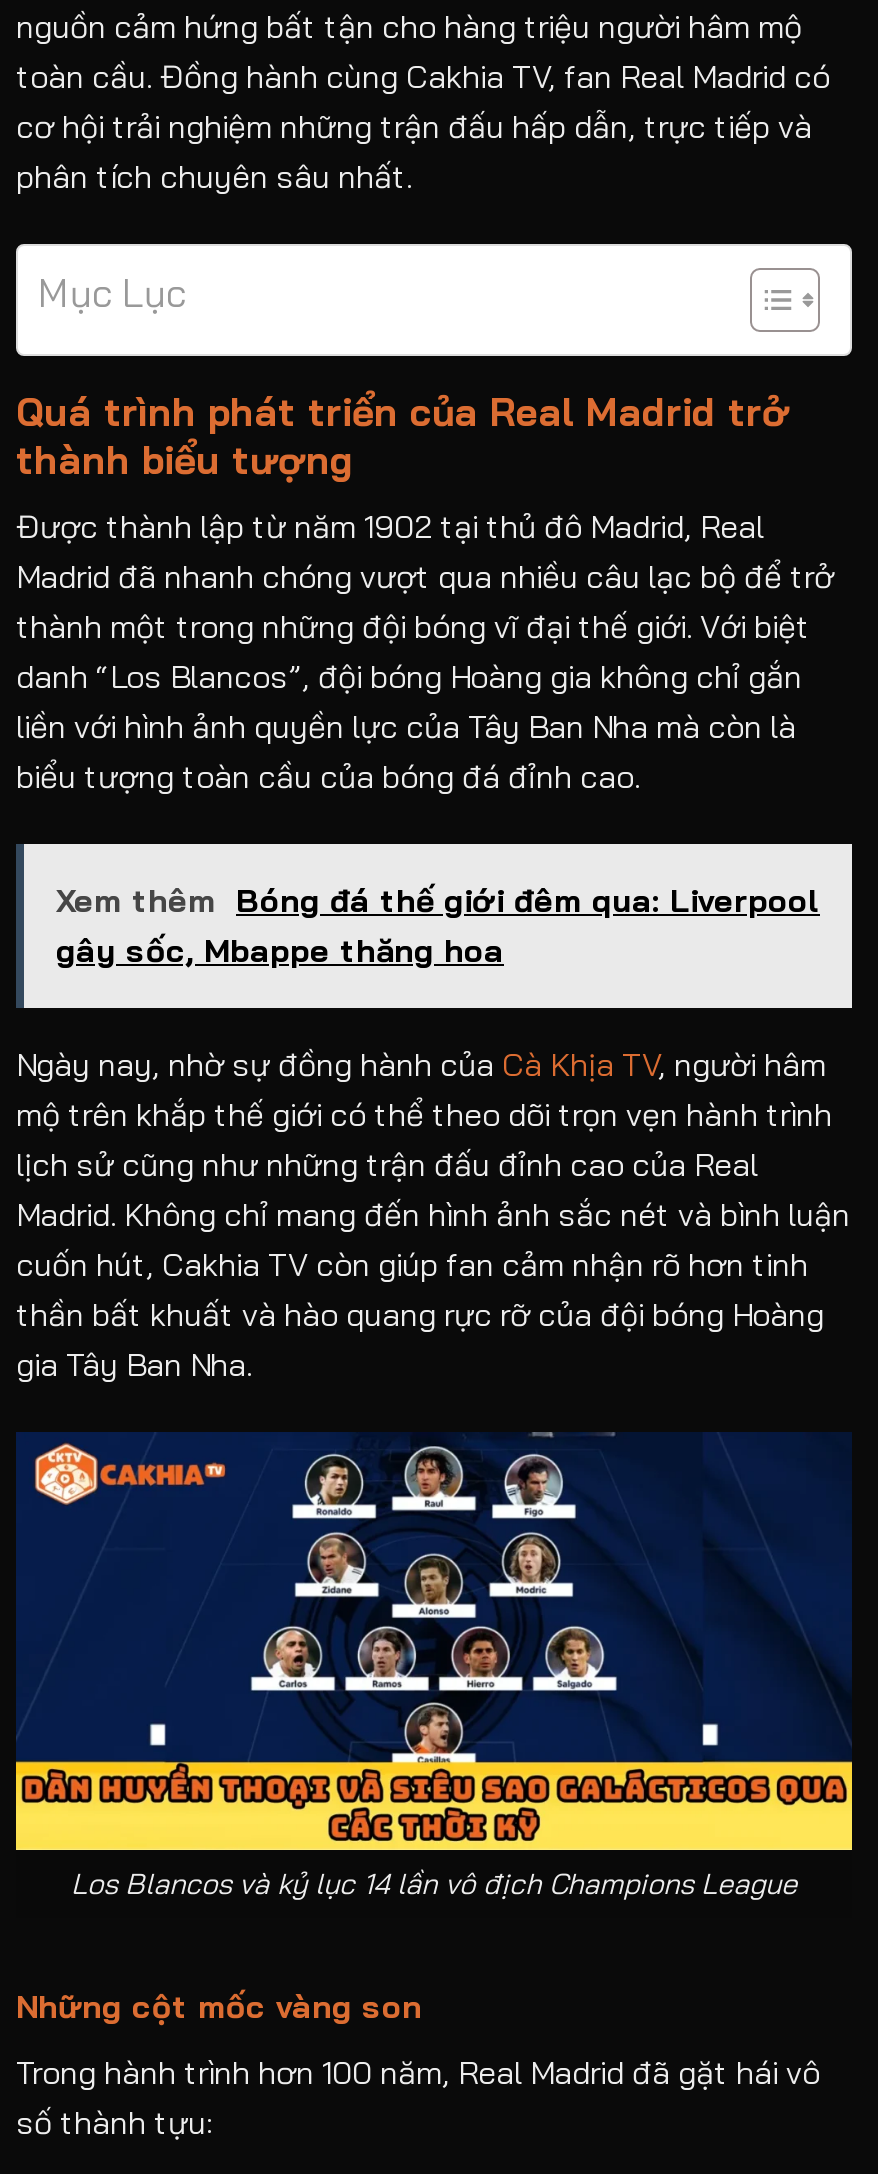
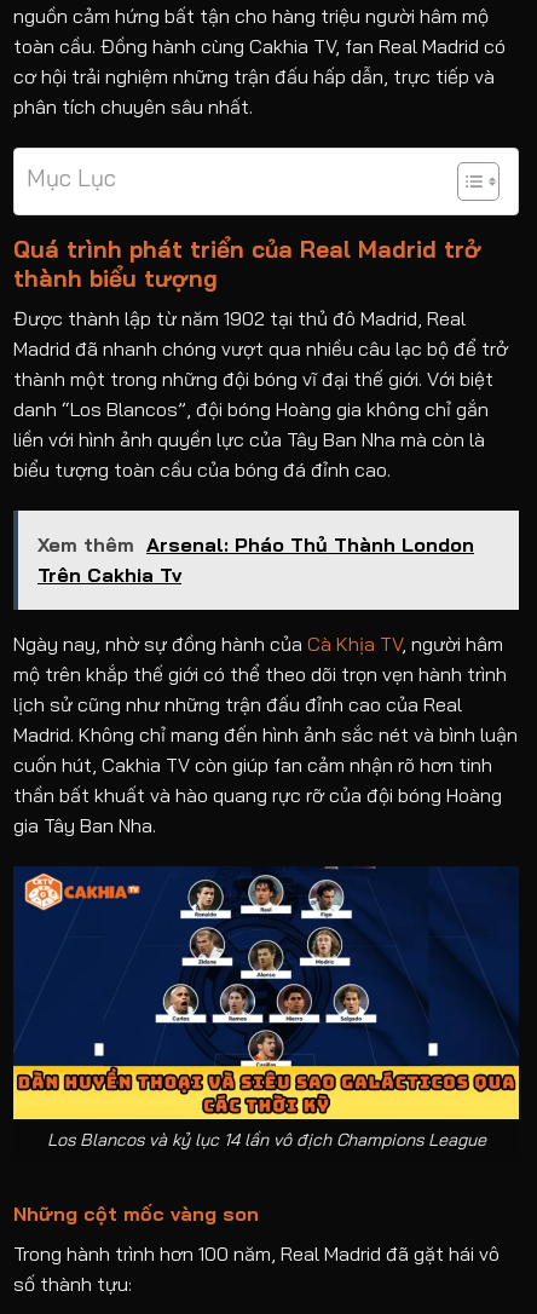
- Xem thêm Bóng đá thế giới đêm qua: Liverpool
- gây sốc, Mbappe thăng hoa
+ Xem thêm Arsenal: Pháo Thủ Thành London
+ Trên Cakhia Tv
